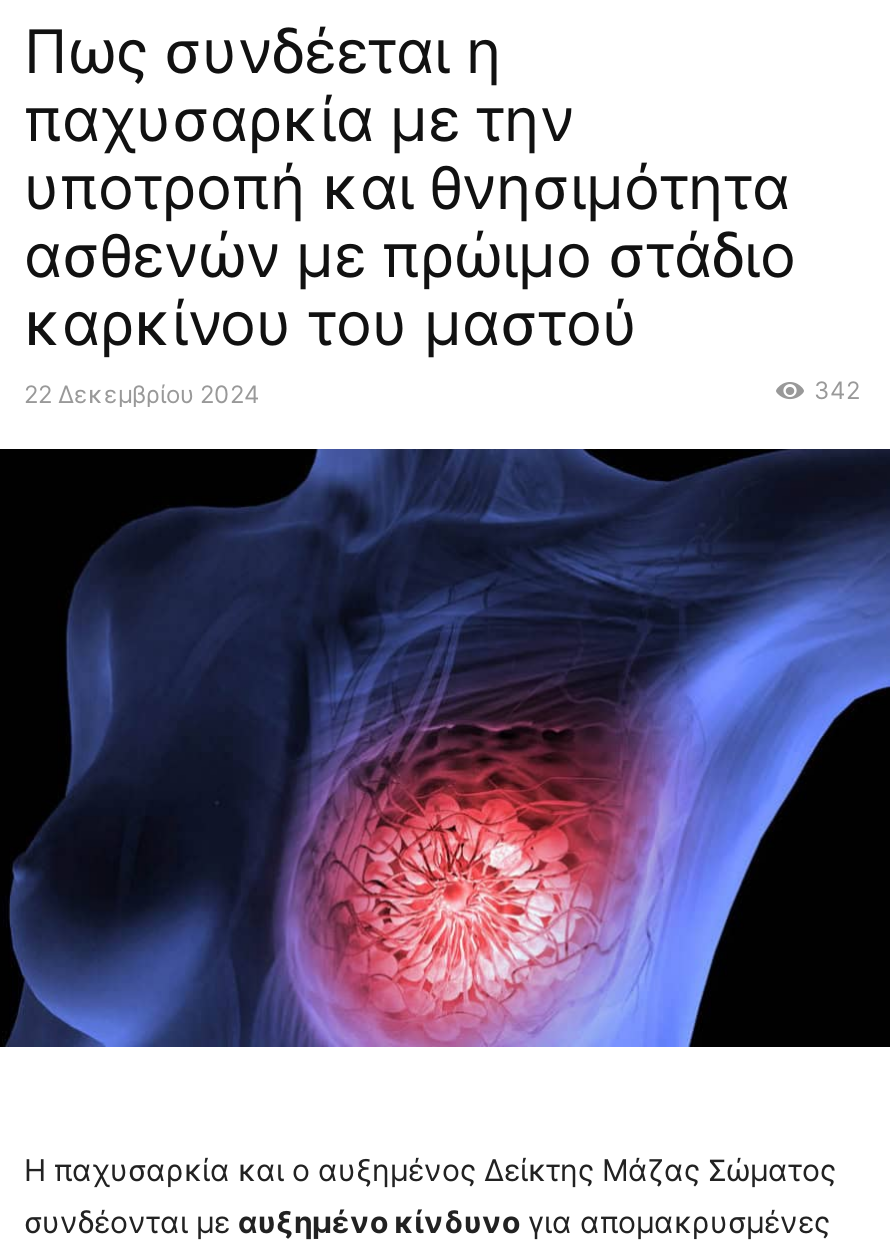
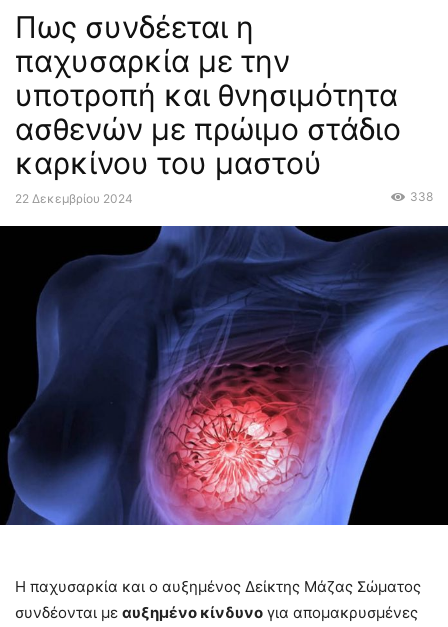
- 342
+ 338
